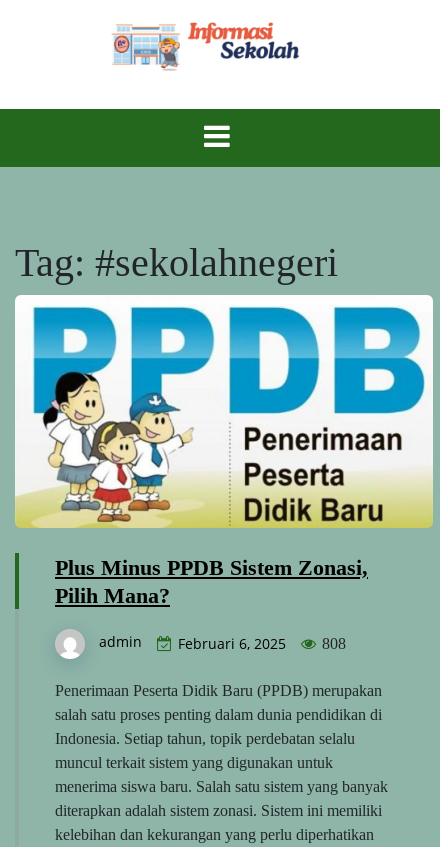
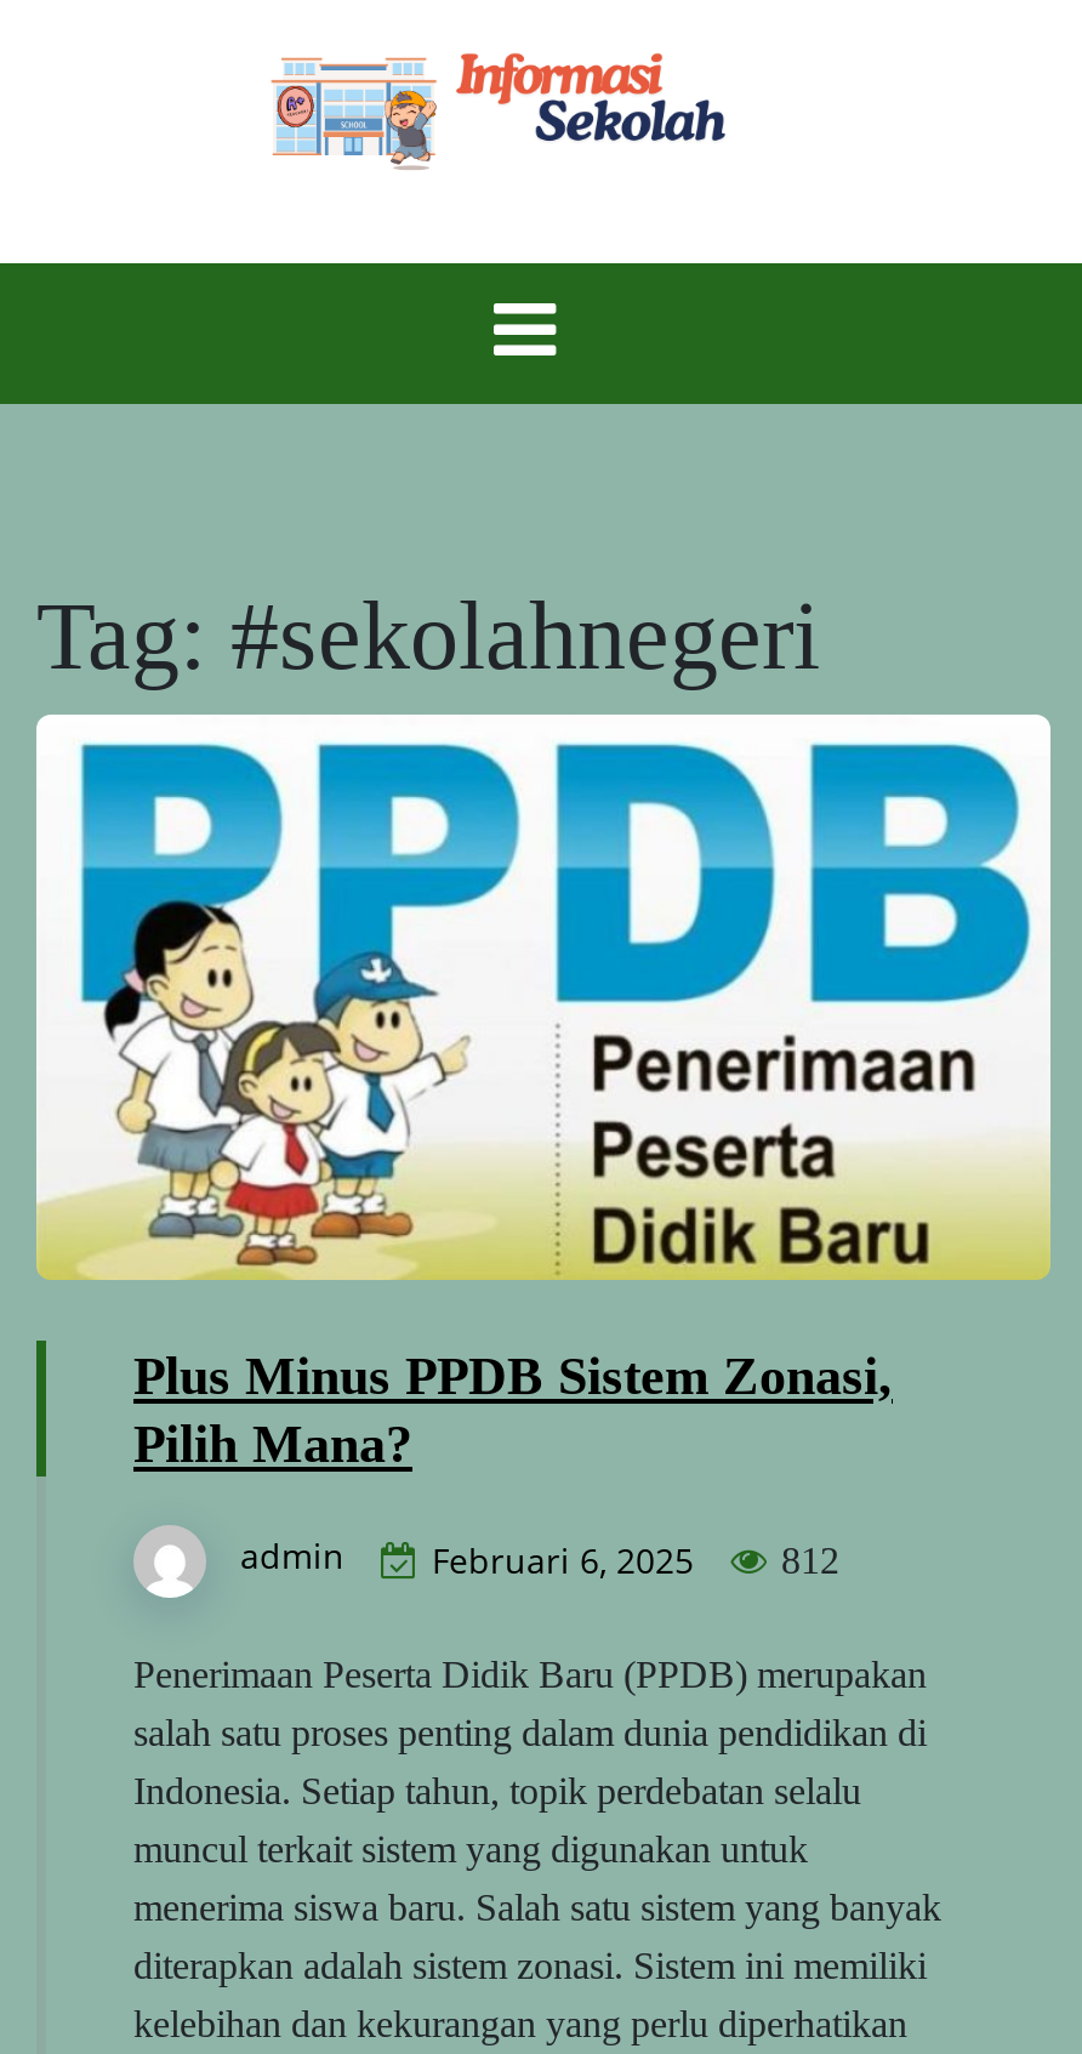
- admin Februari 6, 2025 808
+ admin Februari 6, 2025 812
